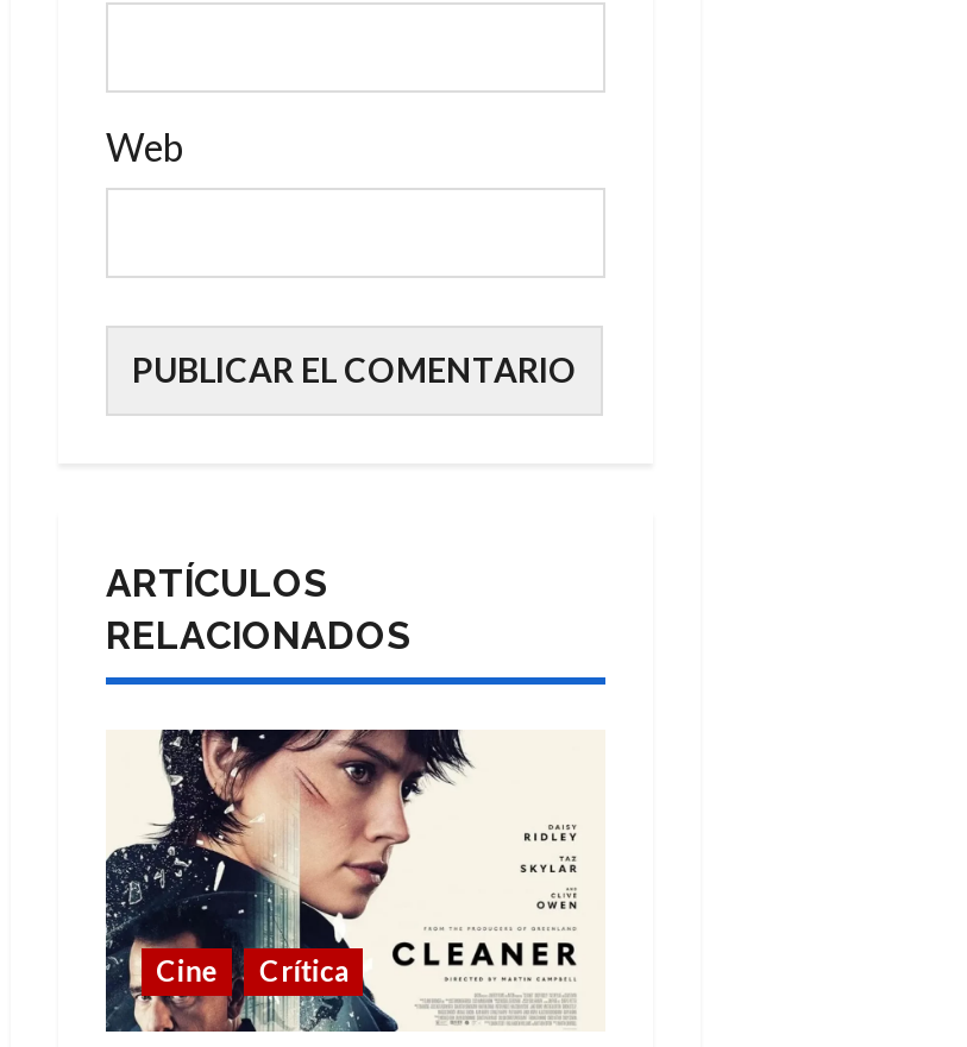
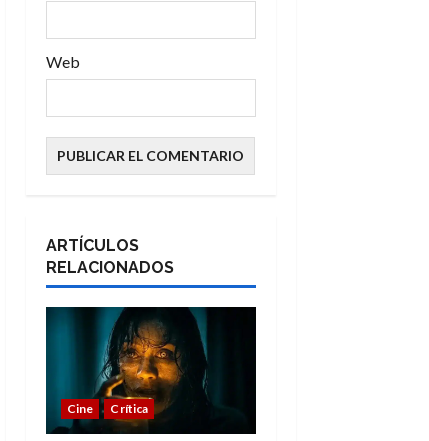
- [image]
+ [image]
